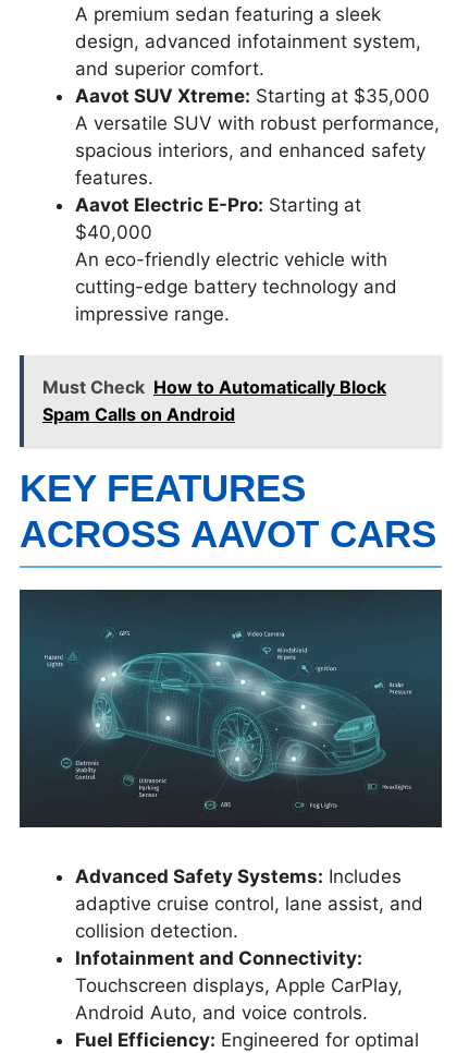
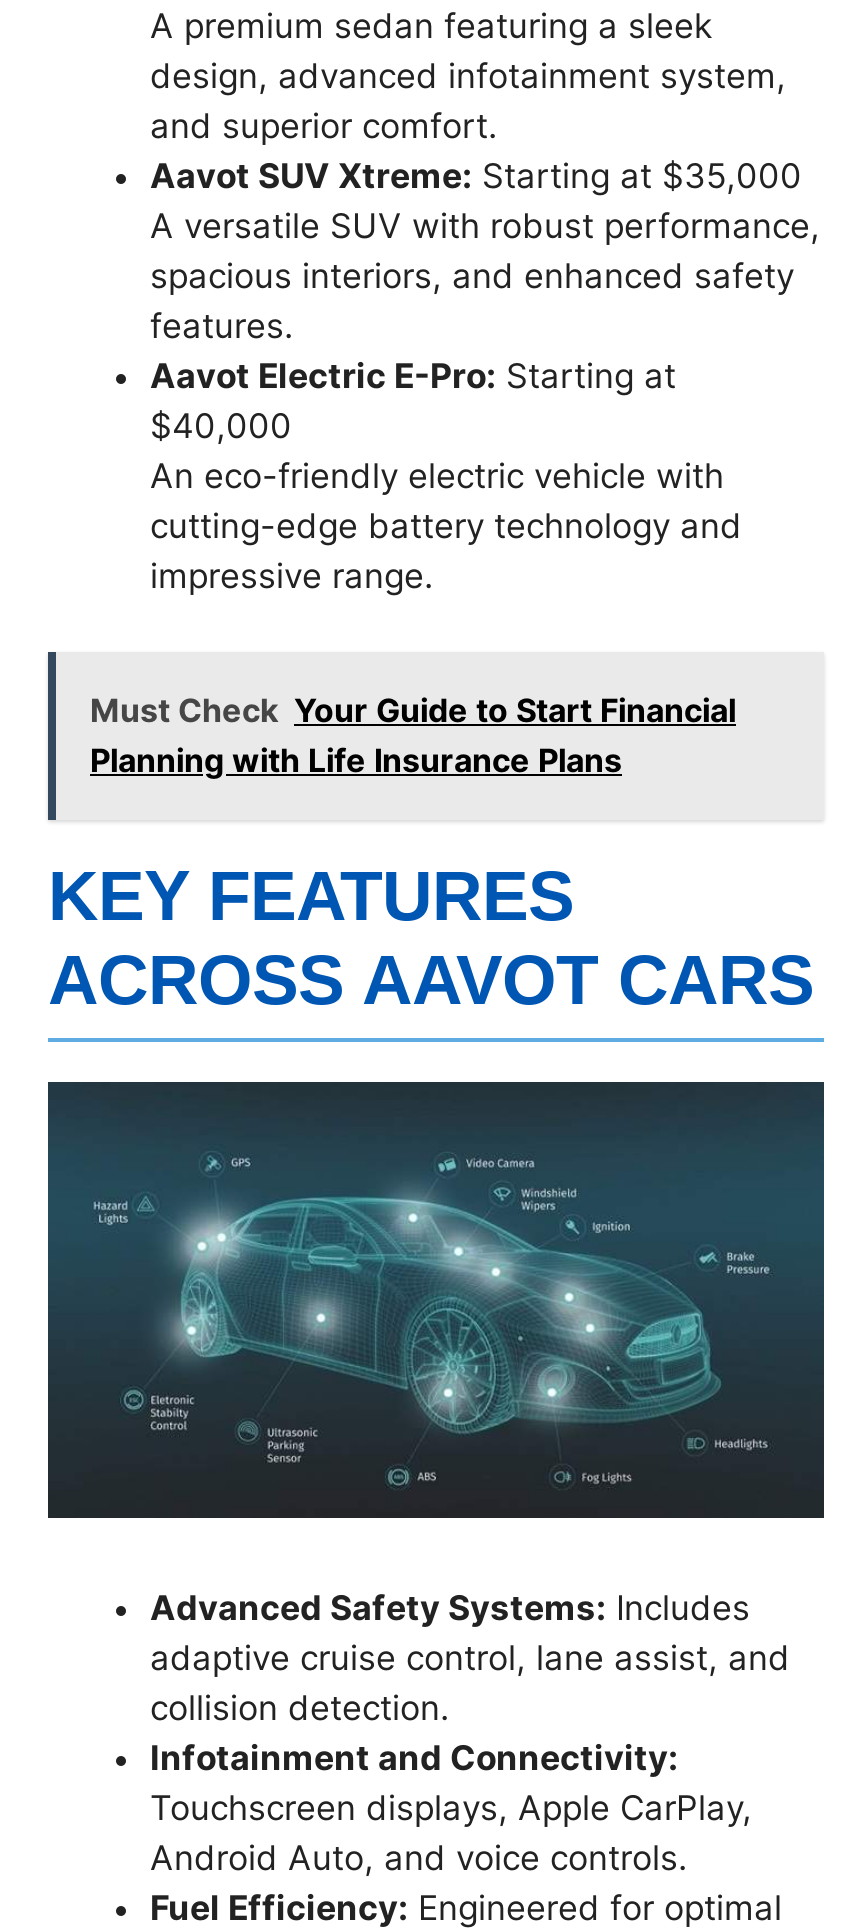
- Must Check How to Automatically Block
- Spam Calls on Android
+ Must Check Your Guide to Start Financial
+ Planning with Life Insurance Plans
